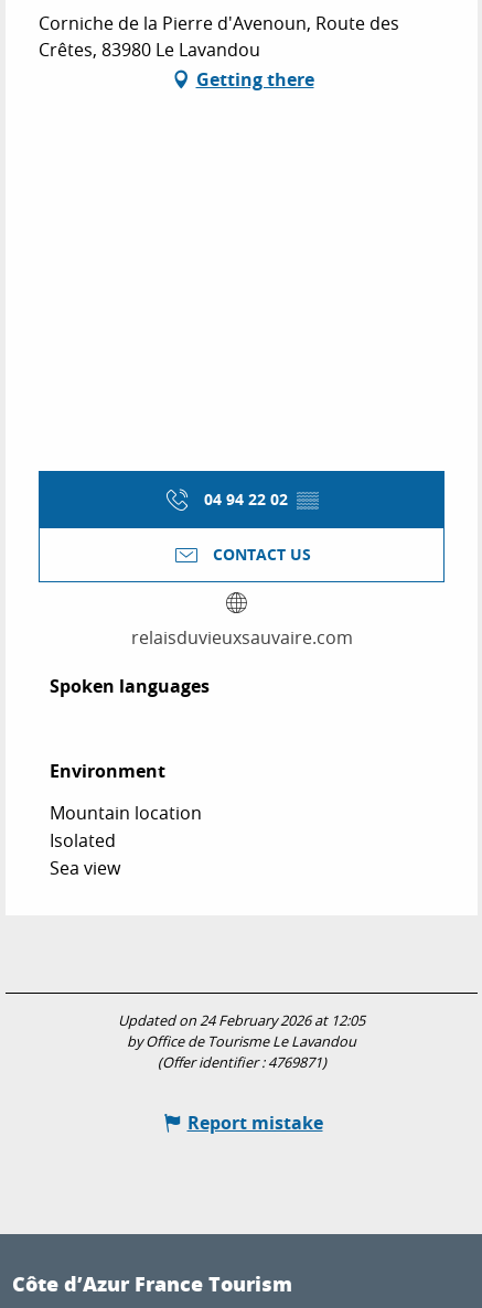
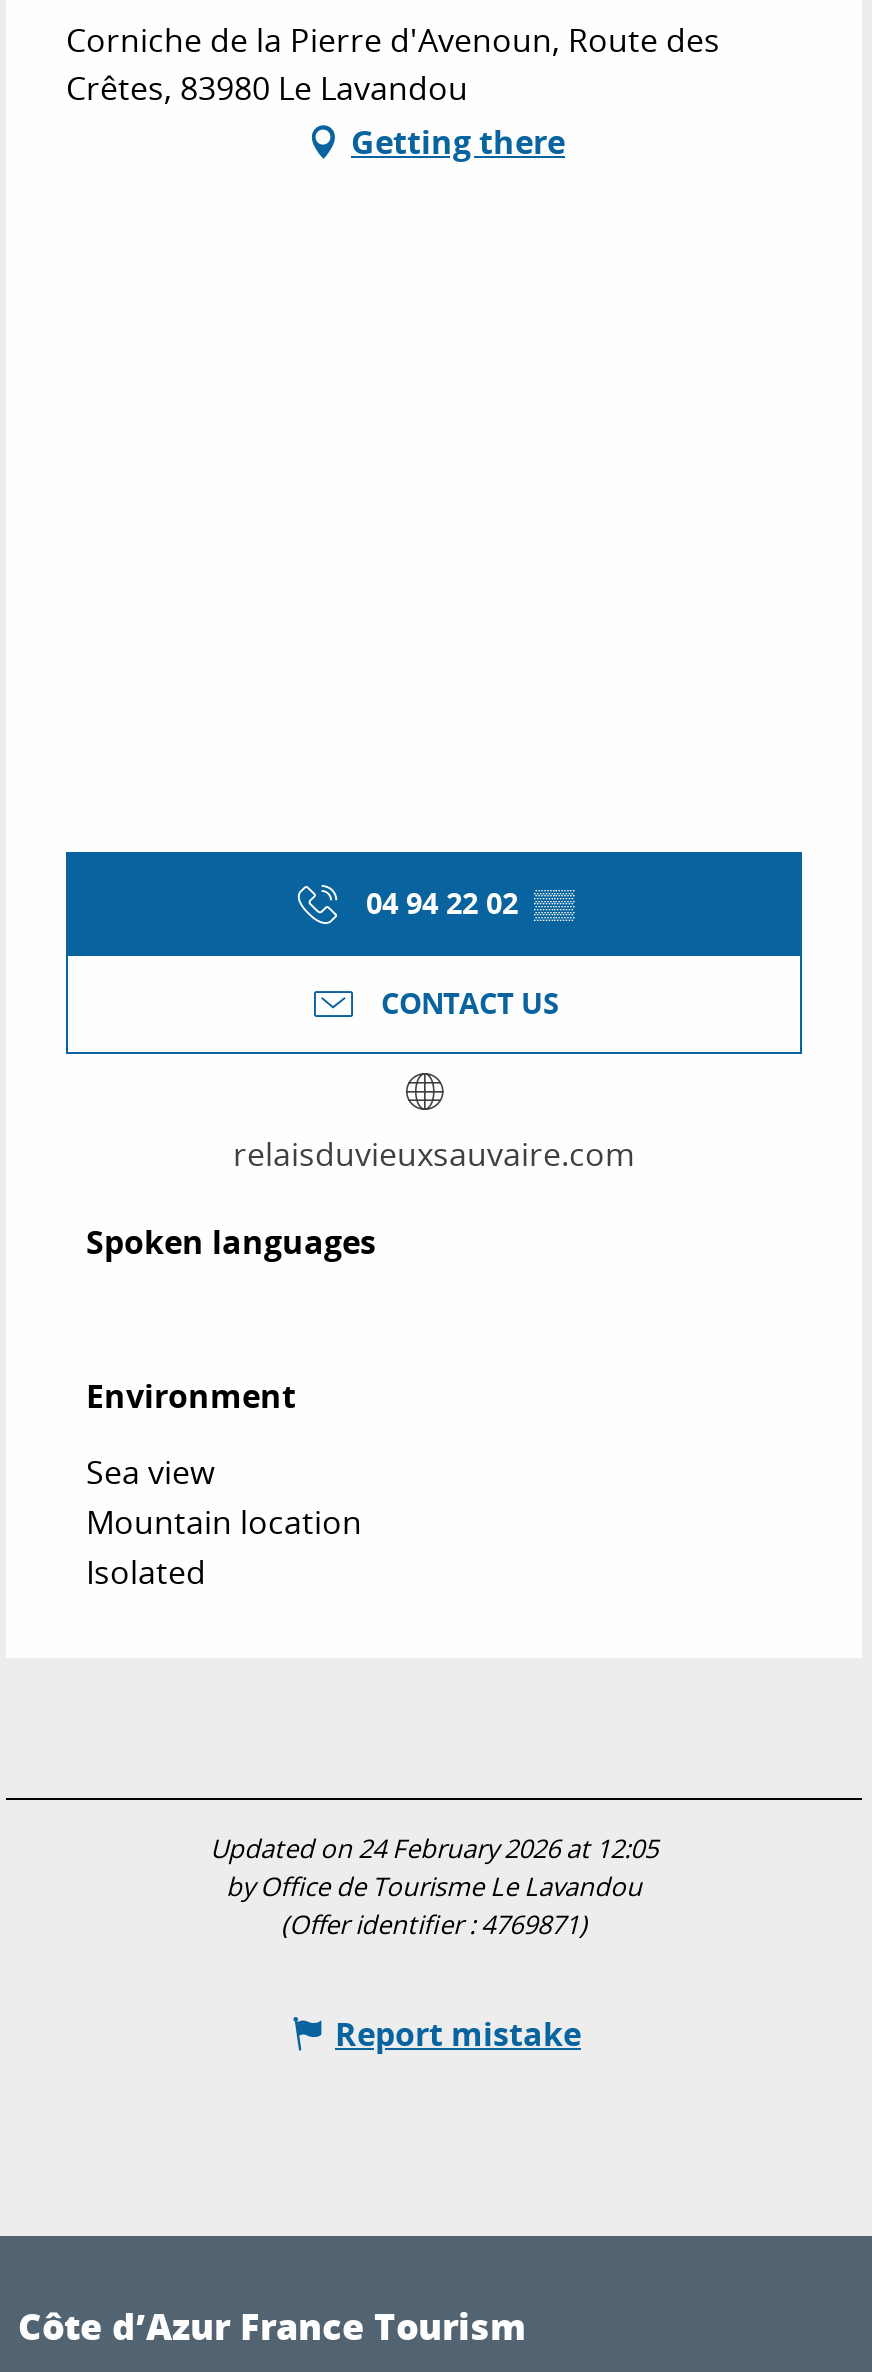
moved down: Mountain location | Isolated

moved up: Sea view
